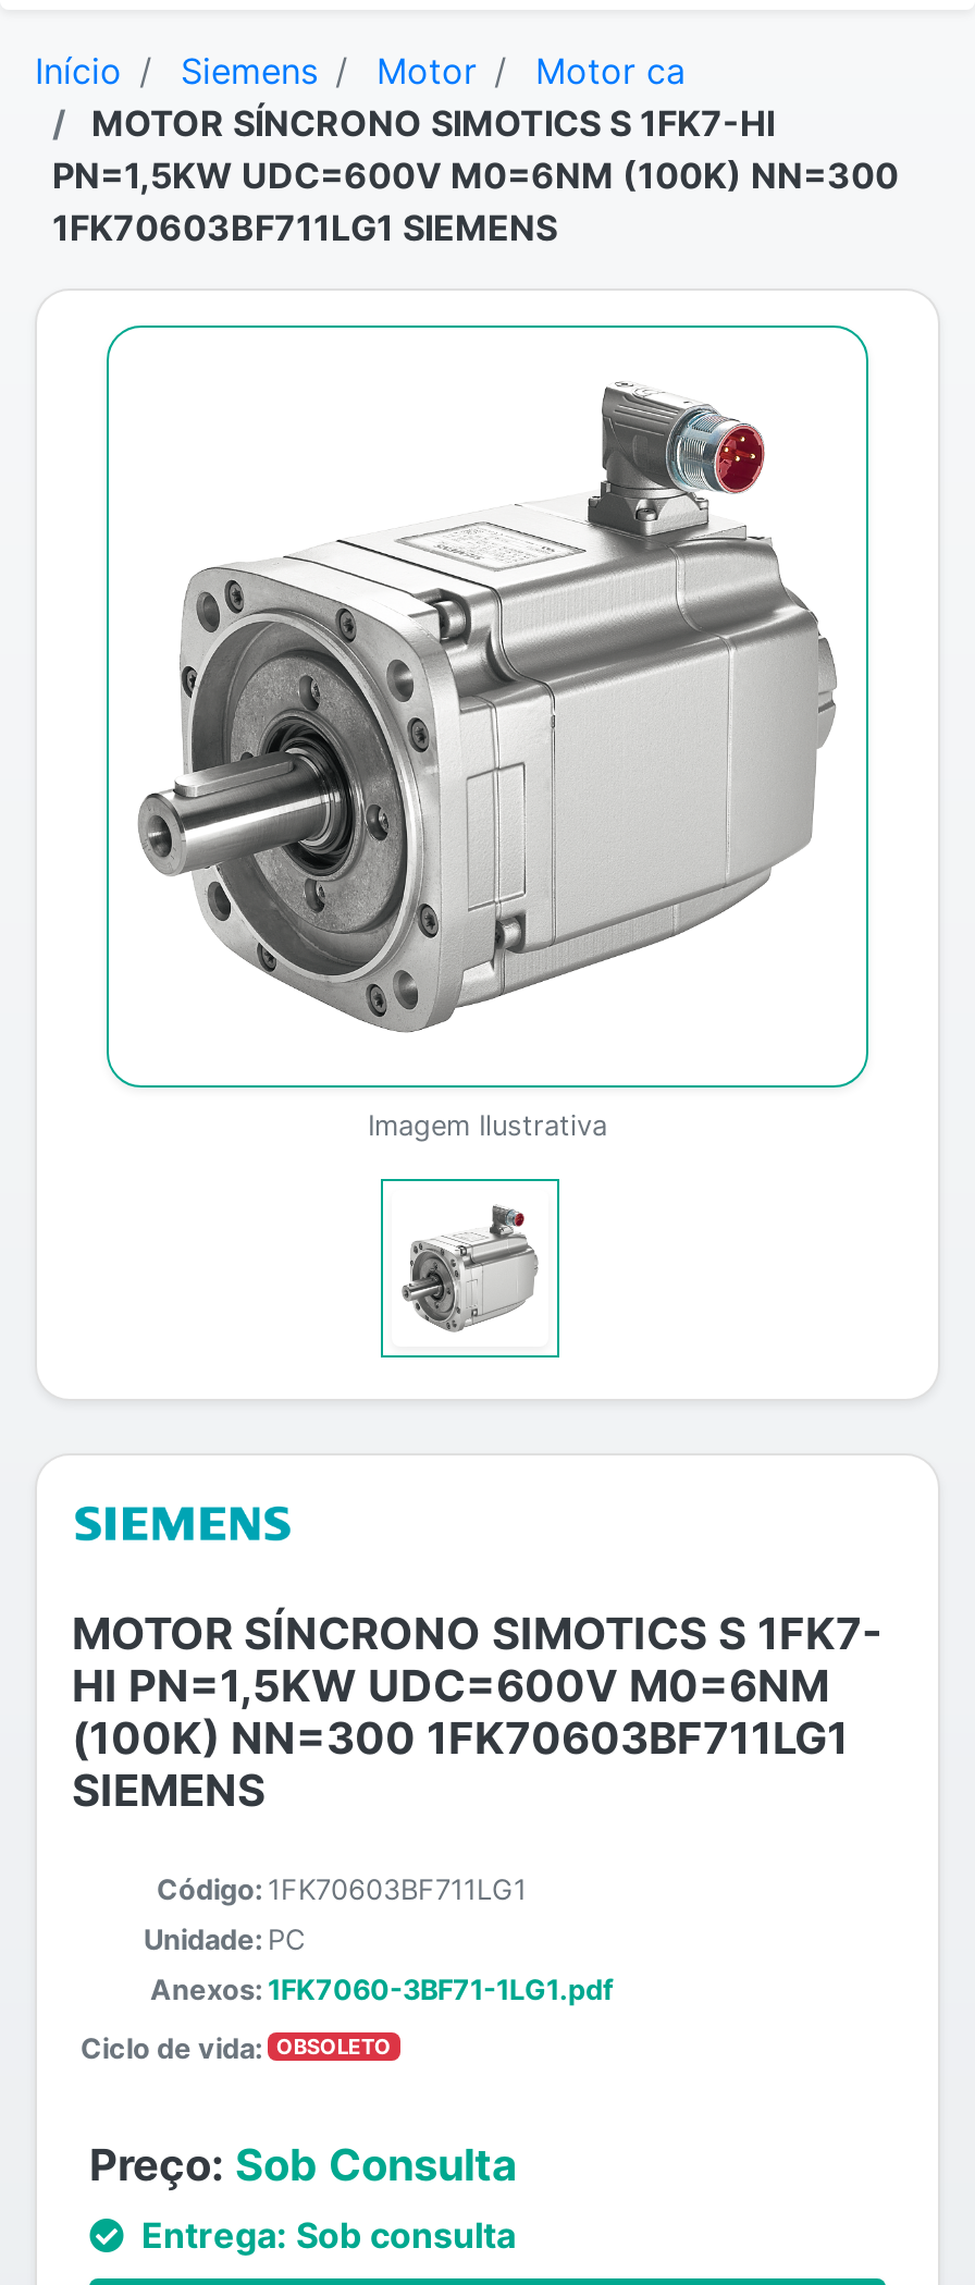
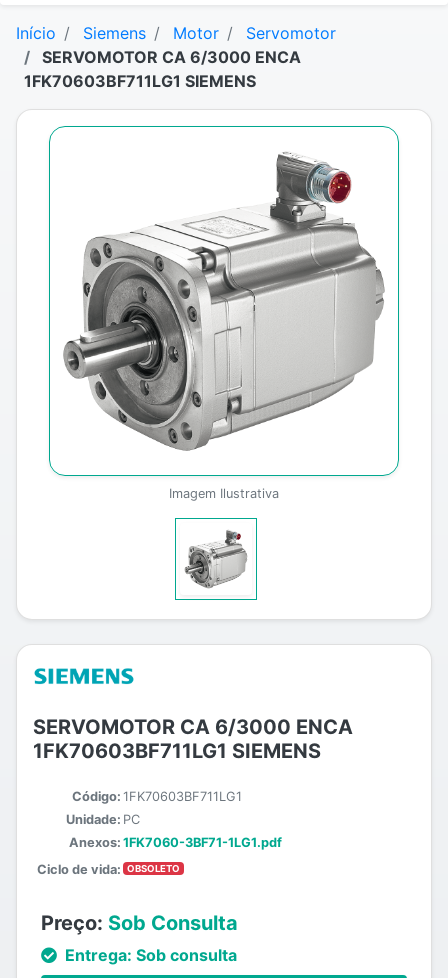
- Motor ca
- MOTOR SÍNCRONO SIMOTICS S 1FK7-HI
- PN=1,5KW UDC=600V M0=6NM (100K) NN=300
+ Servomotor
+ SERVOMOTOR CA 6/3000 ENCA

- MOTOR SÍNCRONO SIMOTICS S 1FK7-
- HI PN=1,5KW UDC=600V M0=6NM
- (100K) NN=300 1FK70603BF711LG1
- SIEMENS
+ SERVOMOTOR CA 6/3000 ENCA
+ 1FK70603BF711LG1 SIEMENS
